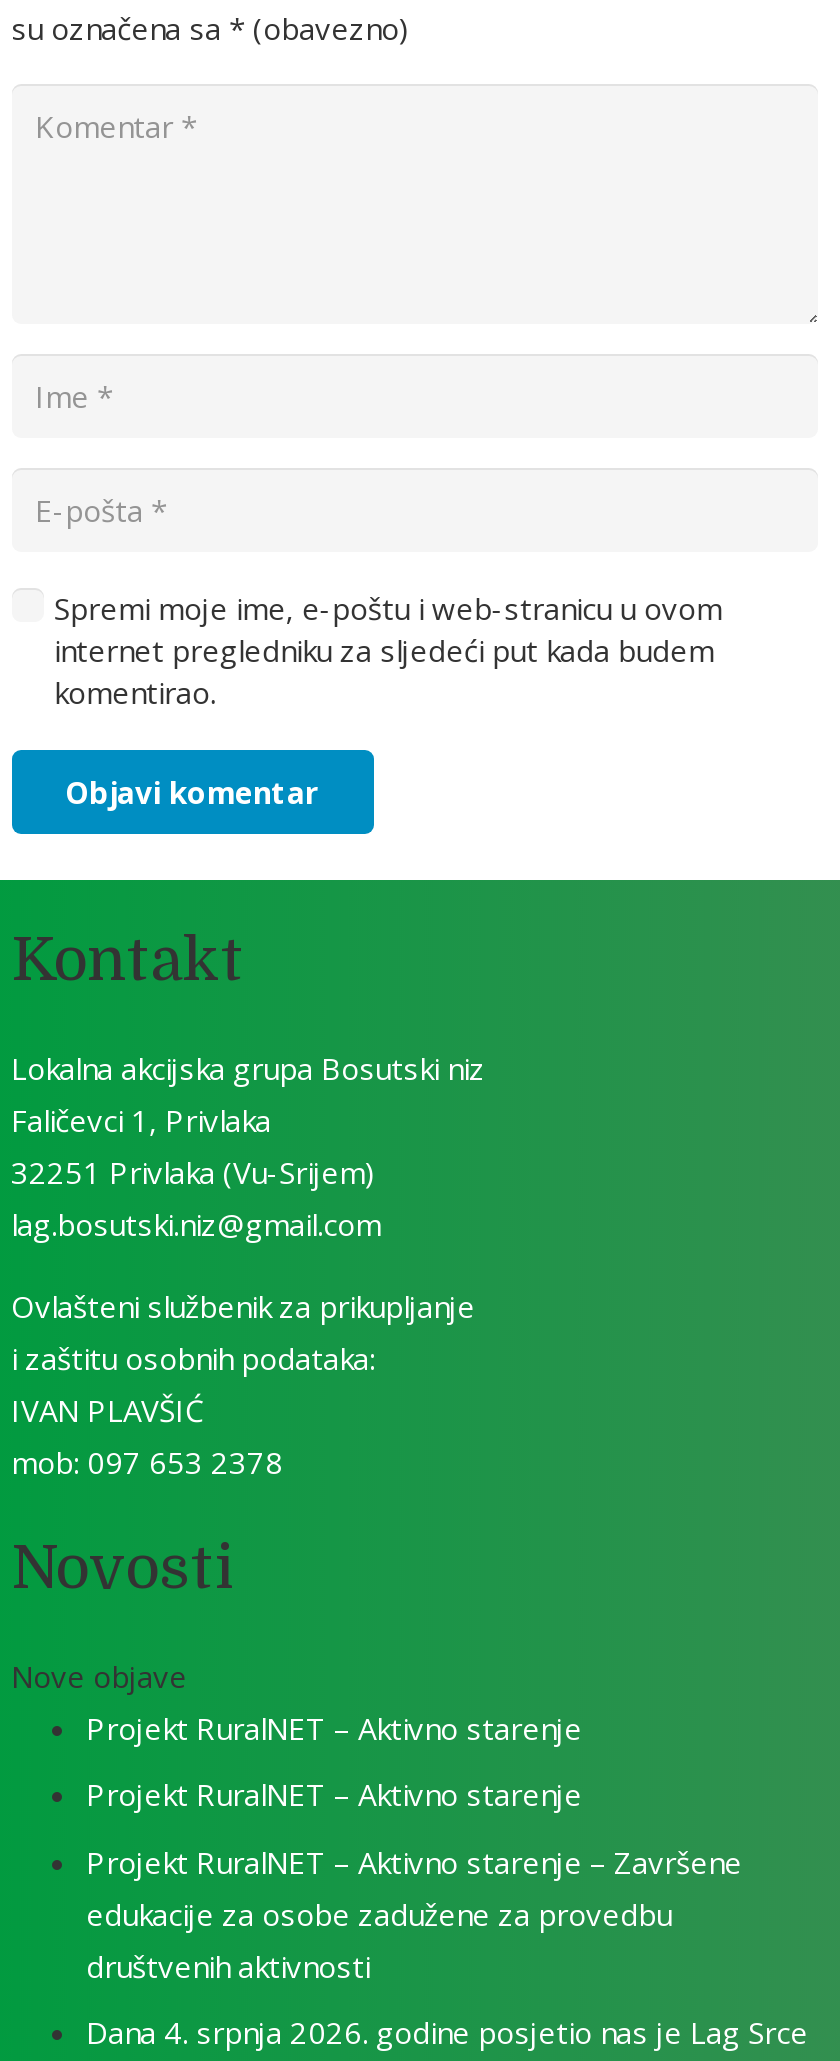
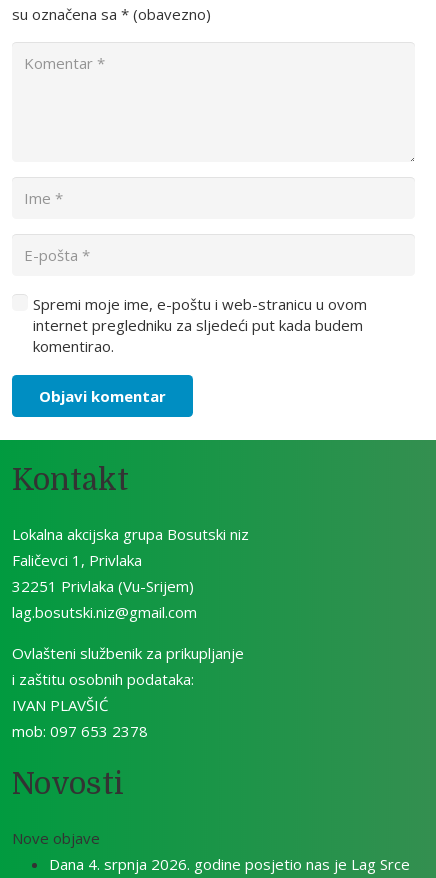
- Projekt RuralNET – Aktivno starenje
- Projekt RuralNET – Aktivno starenje
- Projekt RuralNET – Aktivno starenje – Završene
- edukacije za osobe zadužene za provedbu
- društvenih aktivnosti
